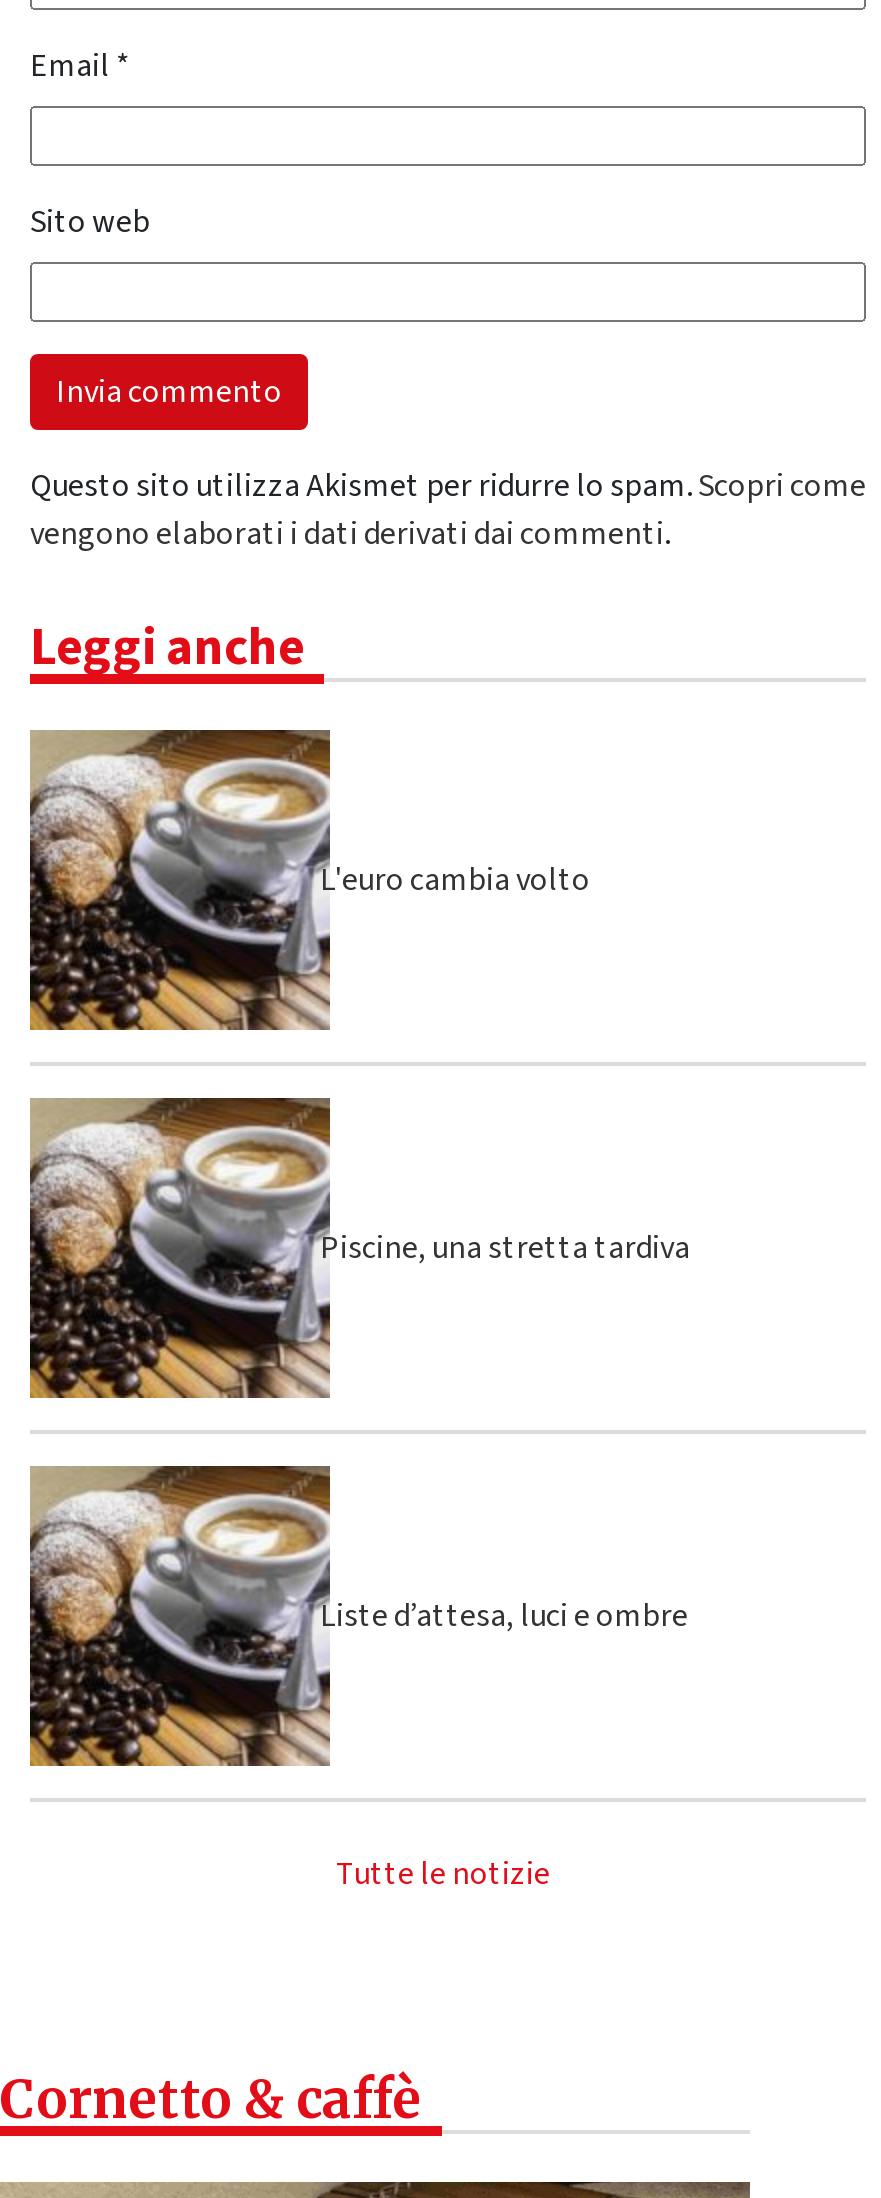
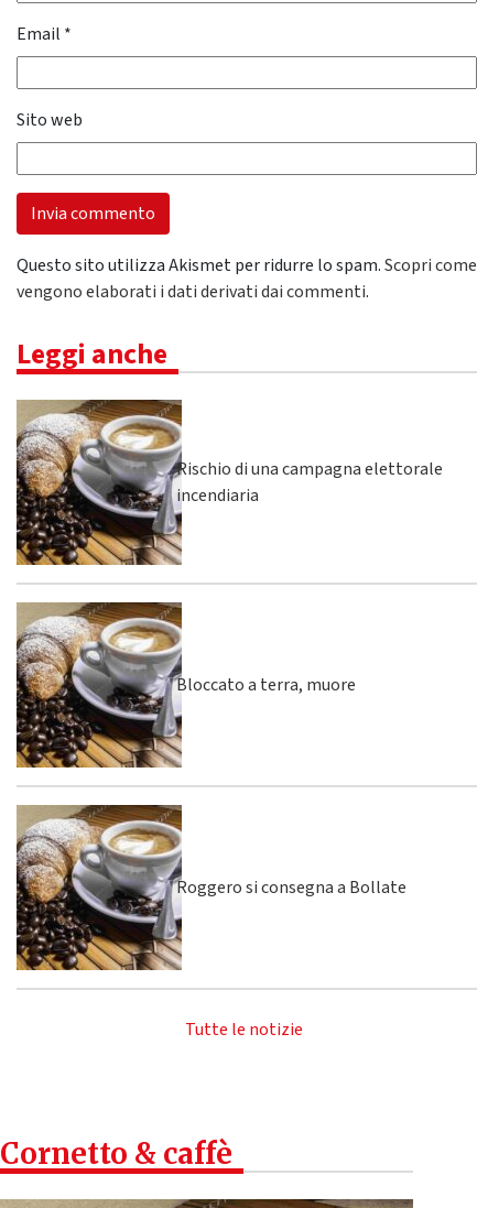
- L'euro cambia volto
+ Rischio di una campagna elettorale
+ incendiaria

- Piscine, una stretta tardiva
+ Bloccato a terra, muore

- Liste d’attesa, luci e ombre
+ Roggero si consegna a Bollate
